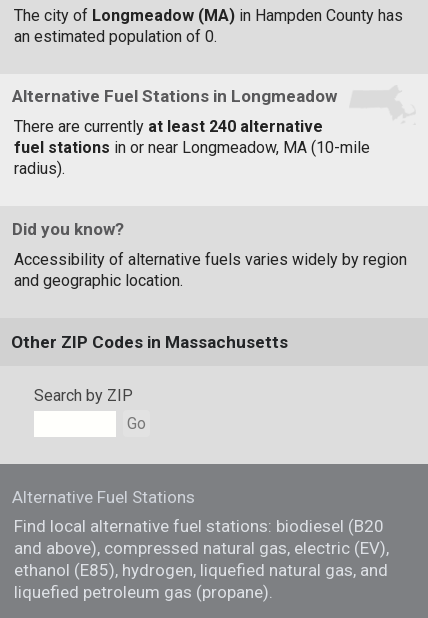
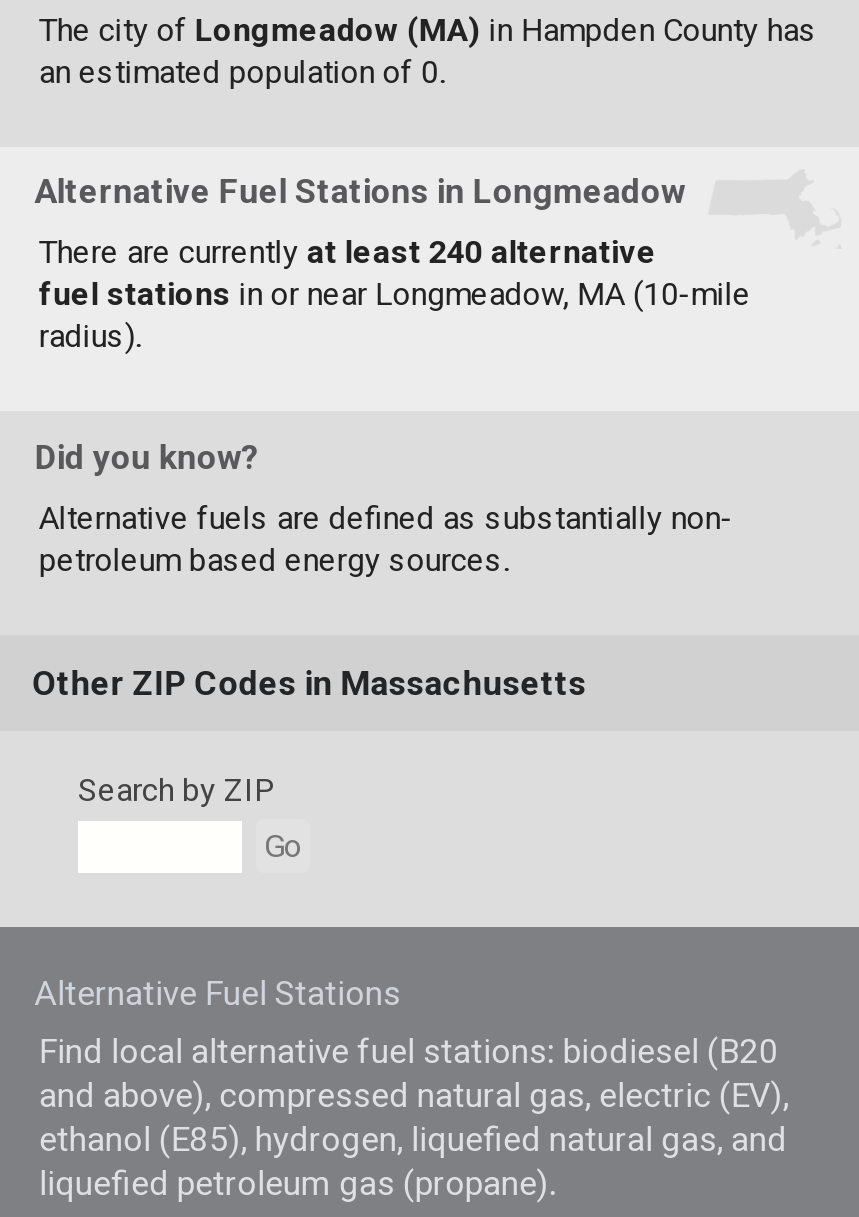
- Accessibility of alternative fuels varies widely by region
- and geographic location.
+ Alternative fuels are defined as substantially non-
+ petroleum based energy sources.
